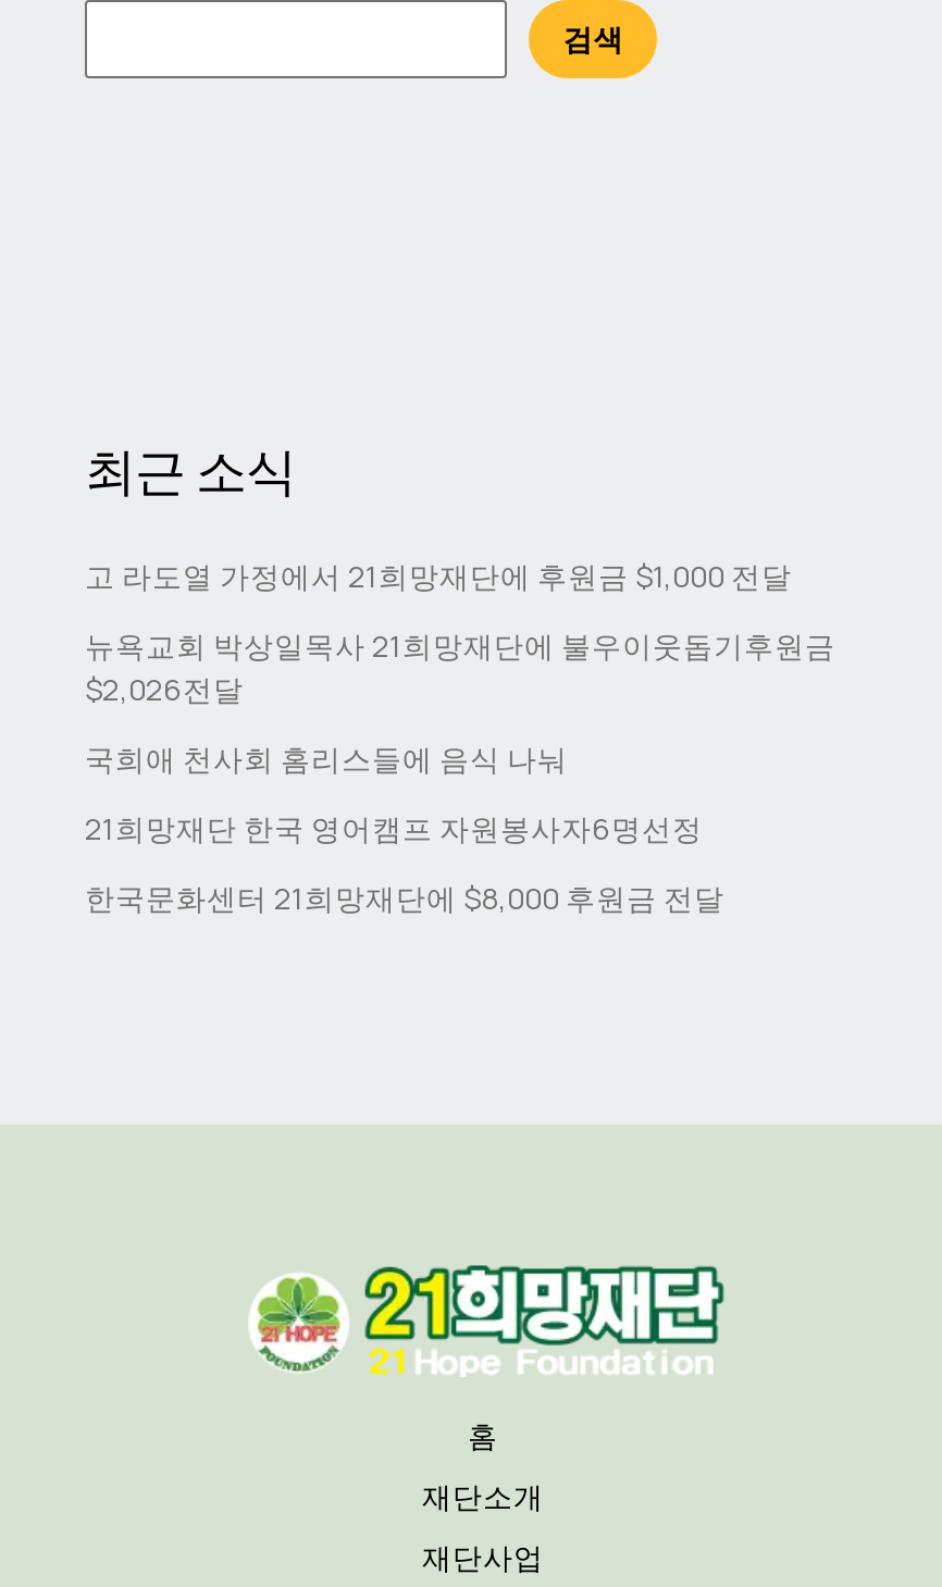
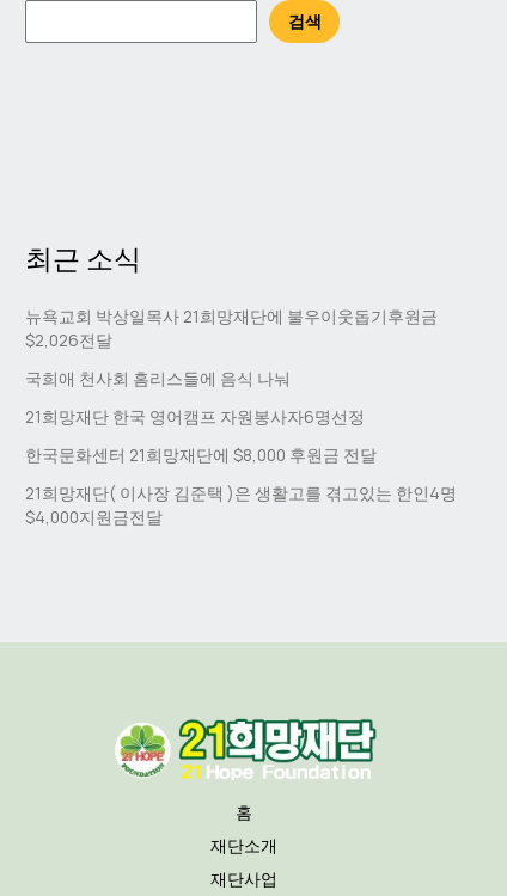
- 고 라도열 가정에서 21희망재단에 후원금 $1,000 전달

moved up: 뉴욕교회 박상일목사 21희망재단에 불우이웃돕기후원금 | $2,026전달 | 국희애 천사회 홈리스들에 음식 나눠 | 21희망재단 한국 영어캠프 자원봉사자6명선정 | 한국문화센터 21희망재단에 $8,000 후원금 전달

+ 21희망재단( 이사장 김준택 )은 생활고를 겪고있는 한인4명
+ $4,000지원금전달
